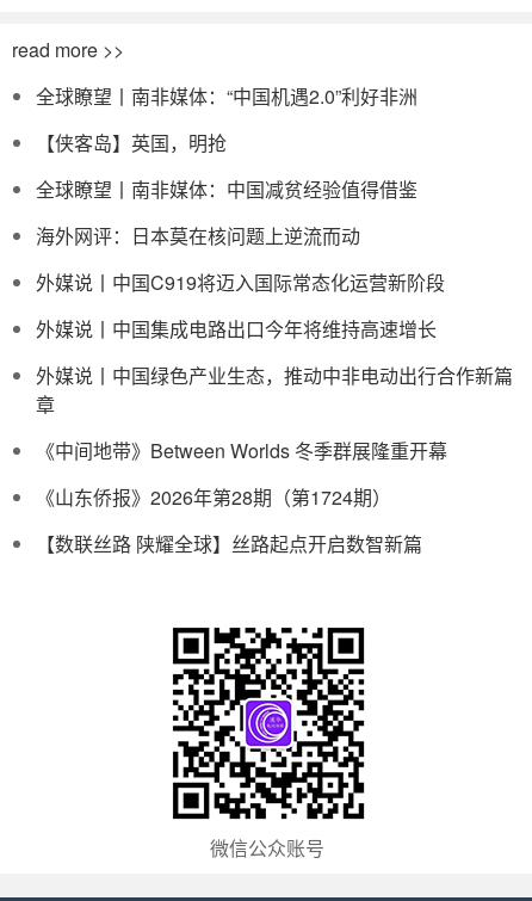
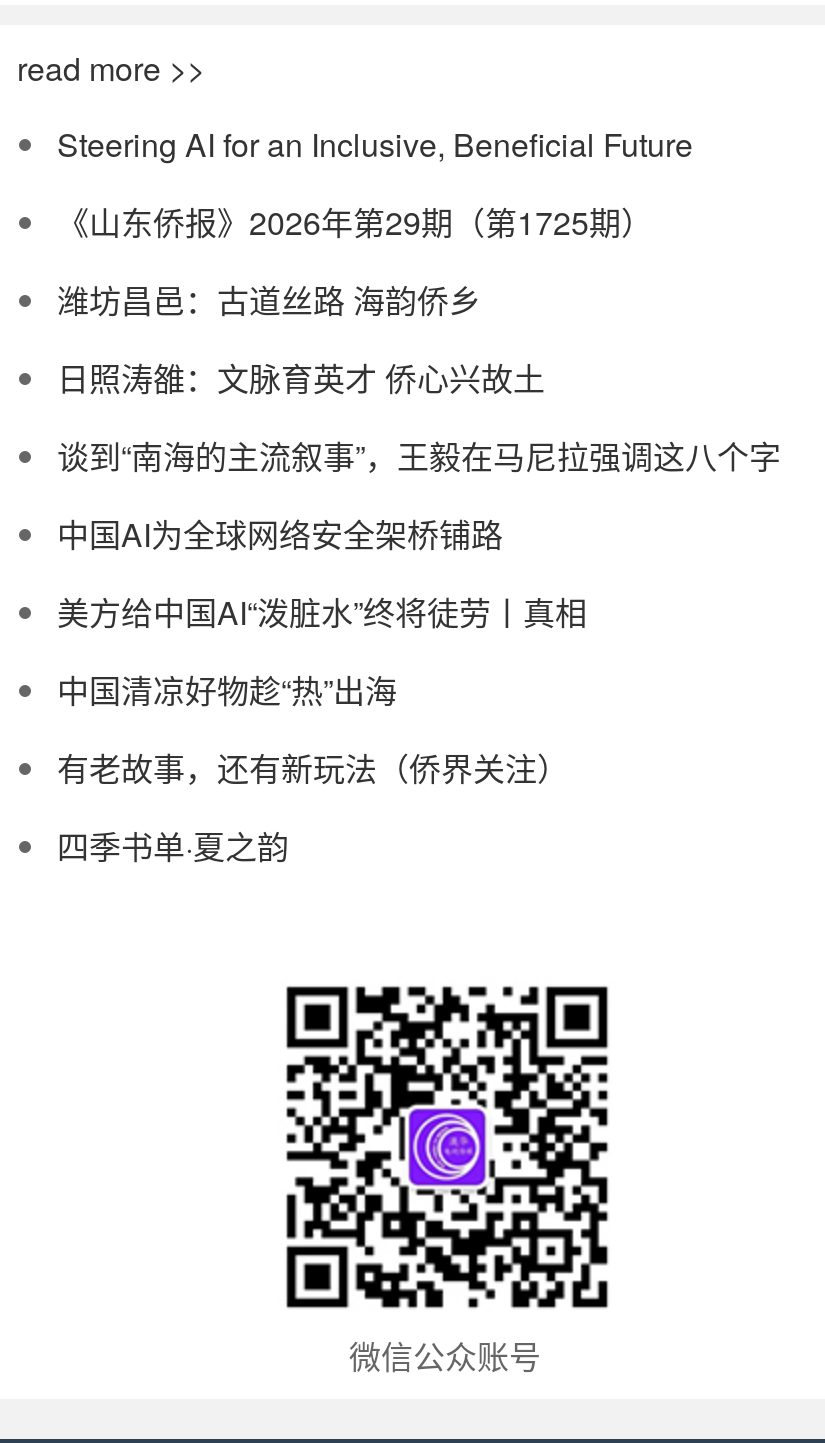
- 全球瞭望丨南非媒体：“中国机遇2.0”利好非洲
+ Steering AI for an Inclusive, Beneficial Future

- 【侠客岛】英国，明抢
+ 《山东侨报》2026年第29期（第1725期）

- 全球瞭望丨南非媒体：中国减贫经验值得借鉴
+ 潍坊昌邑：古道丝路 海韵侨乡

- 海外网评：日本莫在核问题上逆流而动
+ 日照涛雒：文脉育英才 侨心兴故土

- 外媒说丨中国C919将迈入国际常态化运营新阶段
+ 谈到“南海的主流叙事”，王毅在马尼拉强调这八个字

- 外媒说丨中国集成电路出口今年将维持高速增长
+ 中国AI为全球网络安全架桥铺路

- 外媒说丨中国绿色产业生态，推动中非电动出行合作新篇
- 章
+ 美方给中国AI“泼脏水”终将徒劳丨真相

- 《中间地带》Between Worlds 冬季群展隆重开幕
+ 中国清凉好物趁“热”出海

- 《山东侨报》2026年第28期（第1724期）
+ 有老故事，还有新玩法（侨界关注）

- 【数联丝路 陕耀全球】丝路起点开启数智新篇
+ 四季书单·夏之韵
